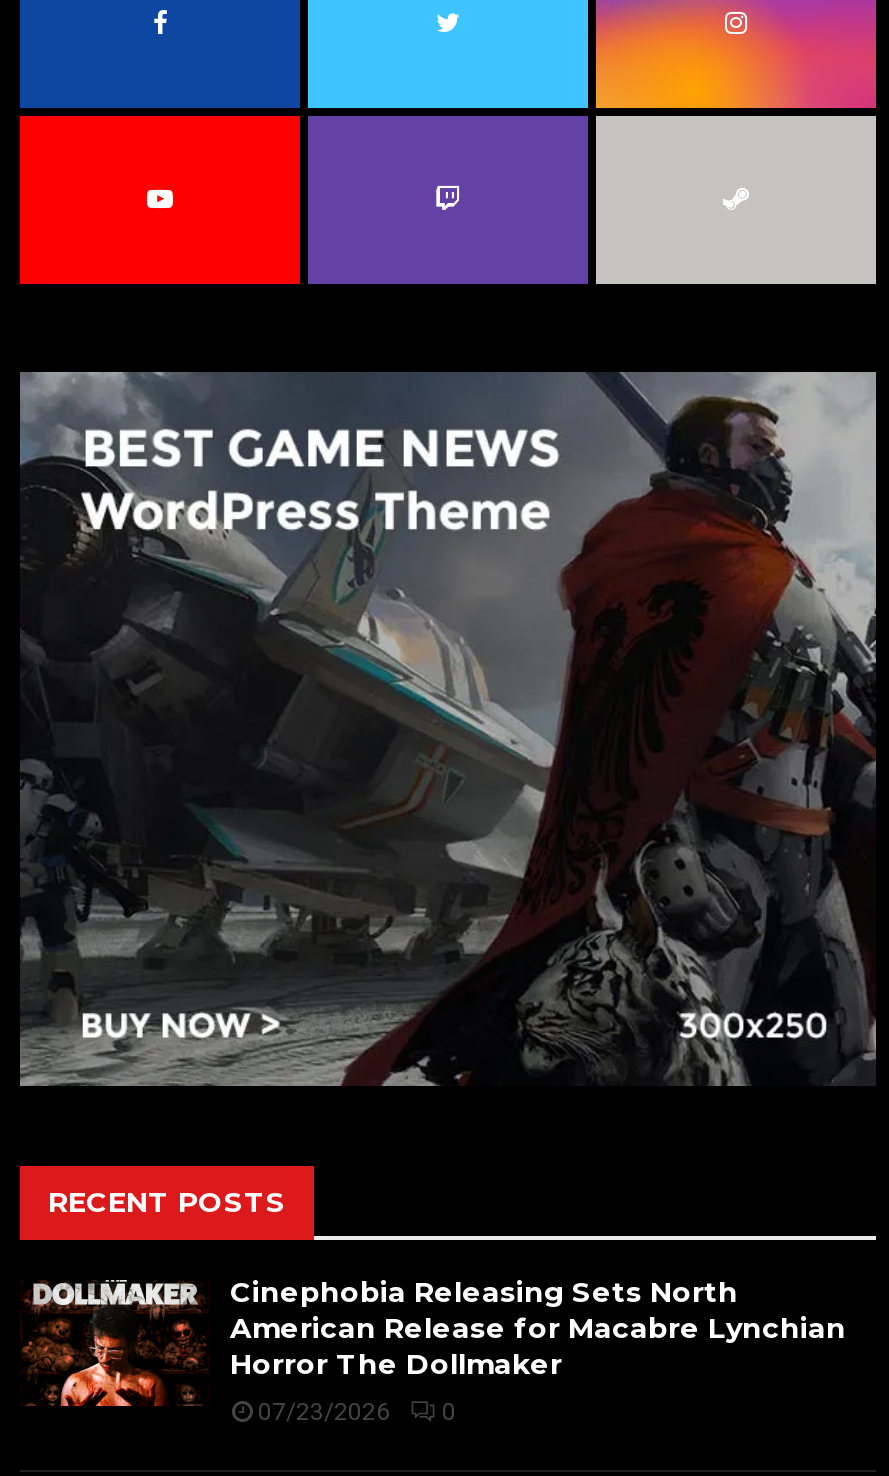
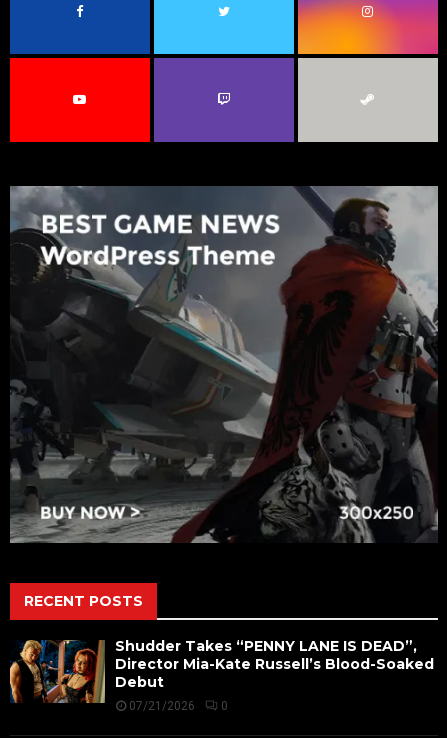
- [image]
- Cinephobia Releasing Sets North
- American Release for Macabre Lynchian
- Horror The Dollmaker
- 07/23/2026
+ [image]
+ Shudder Takes “PENNY LANE IS DEAD”,
+ Director Mia-Kate Russell’s Blood-Soaked
+ Debut
+ 07/21/2026
